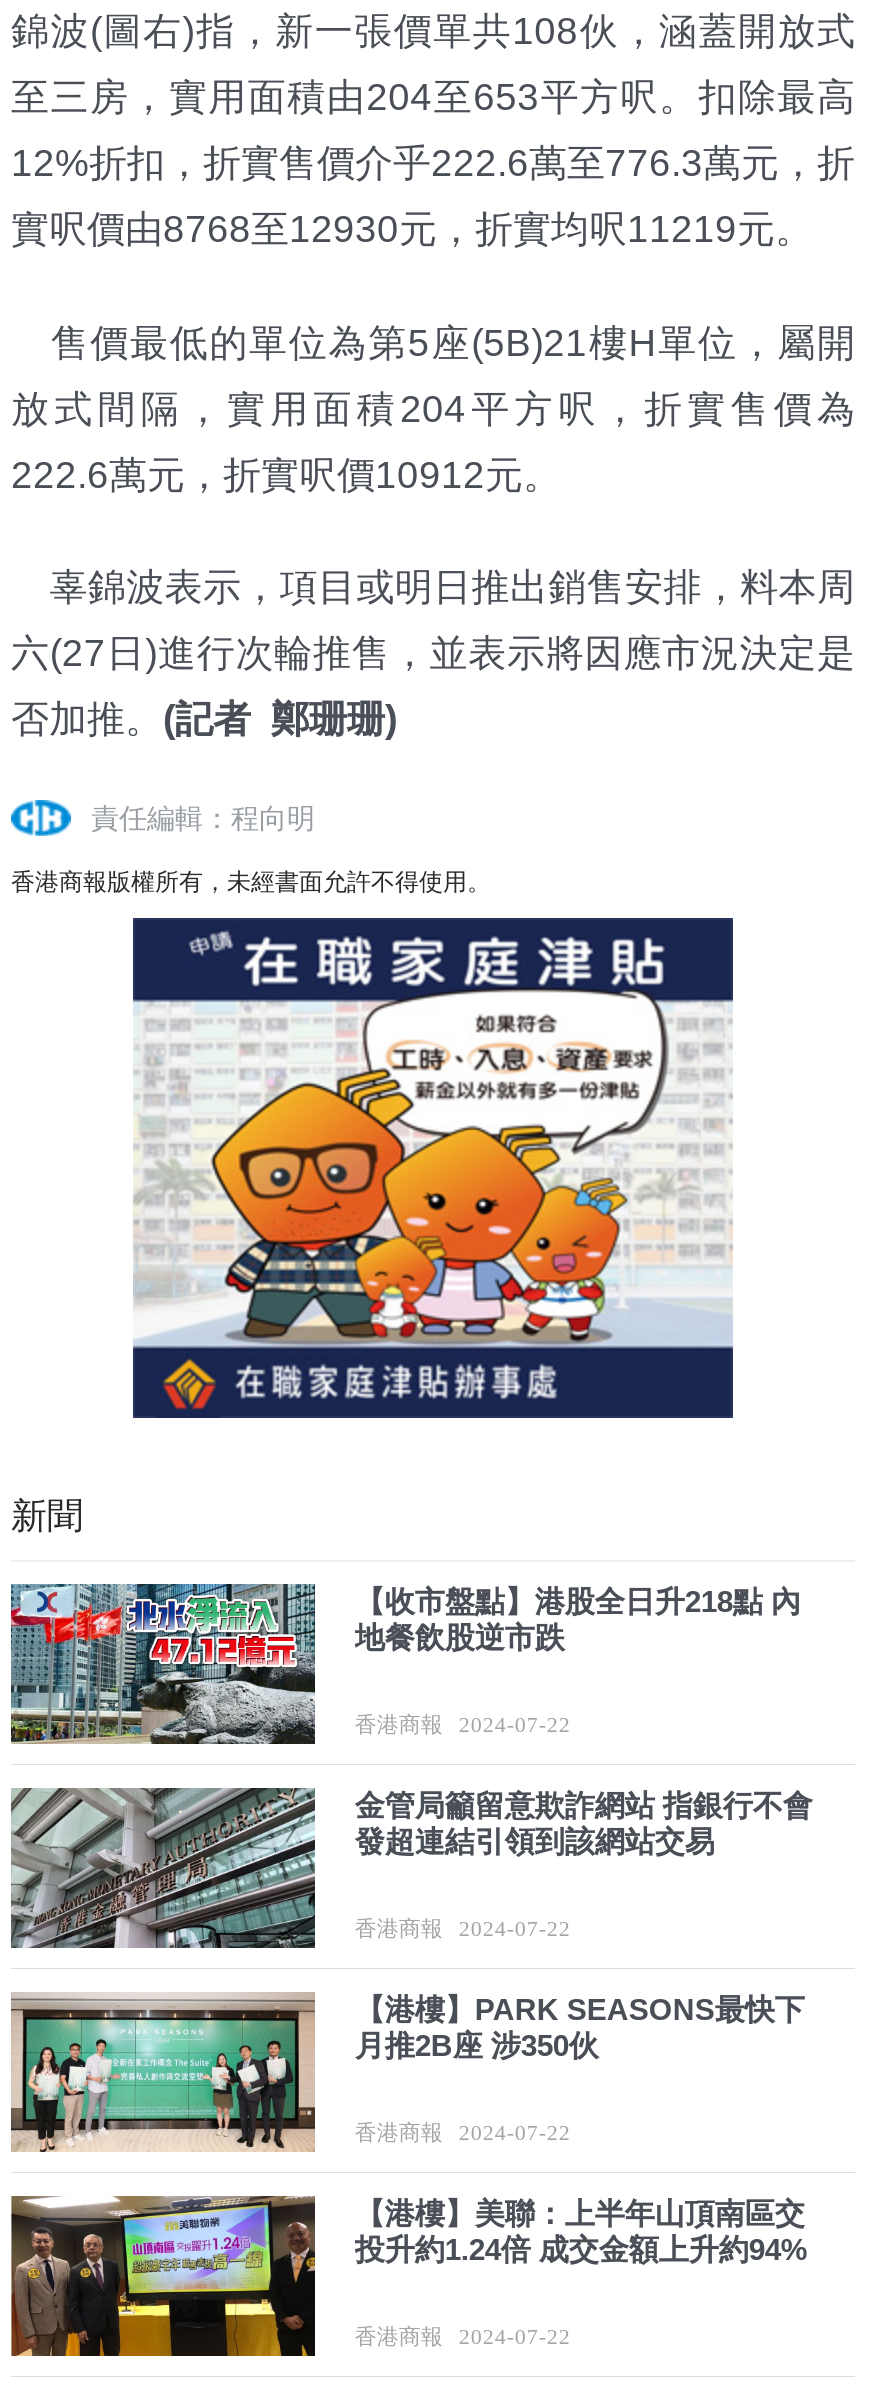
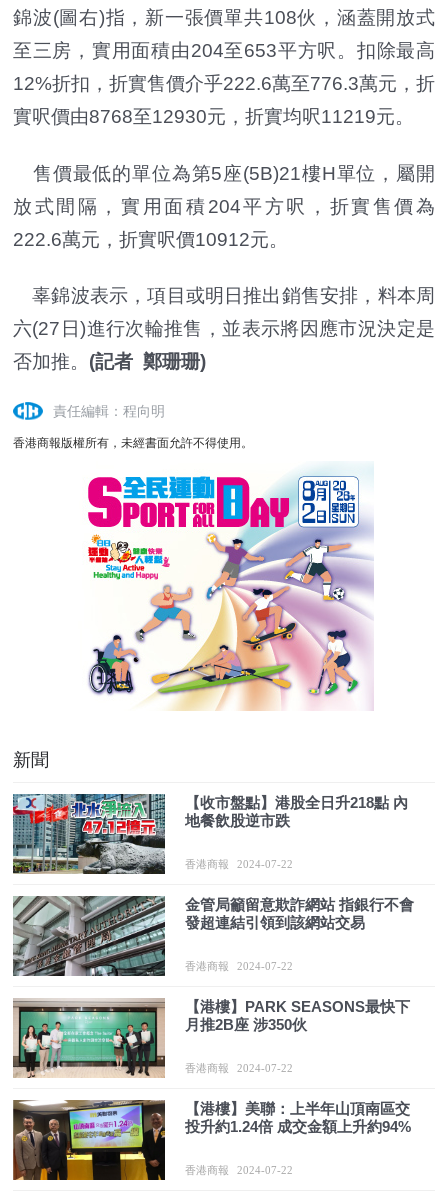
- [image]
+ [image]
